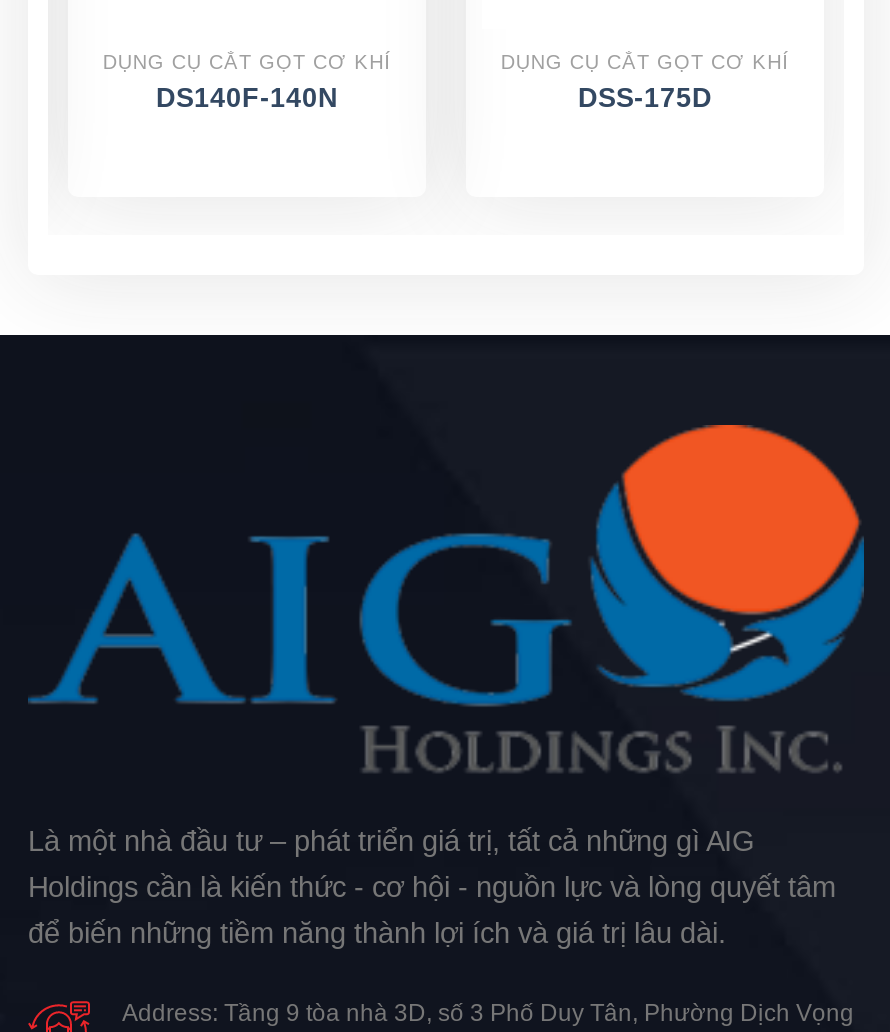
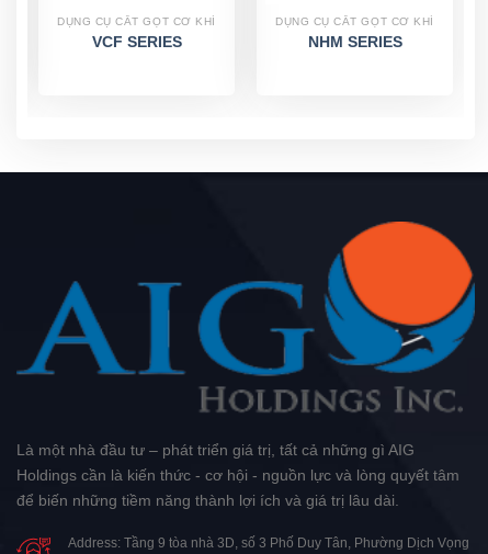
- DS140F-140N
+ VCF SERIES

- DSS-175D
+ NHM SERIES
